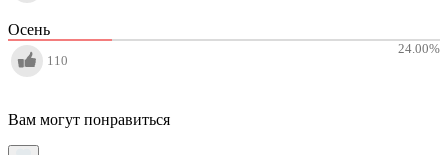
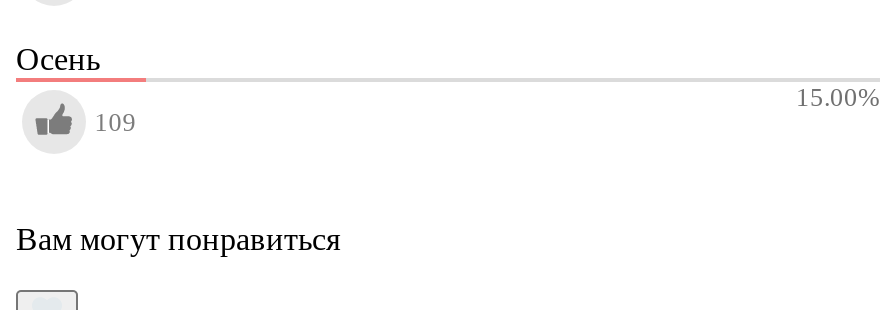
- 24.00%
+ 15.00%

- 110
+ 109
